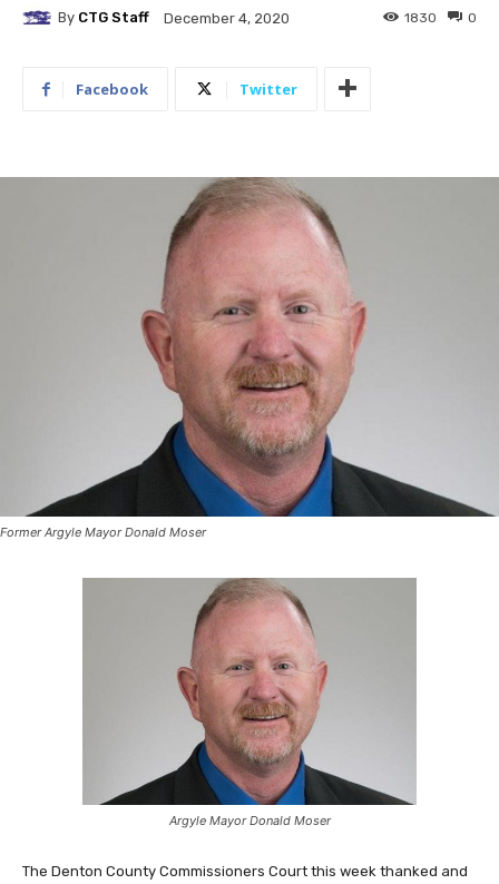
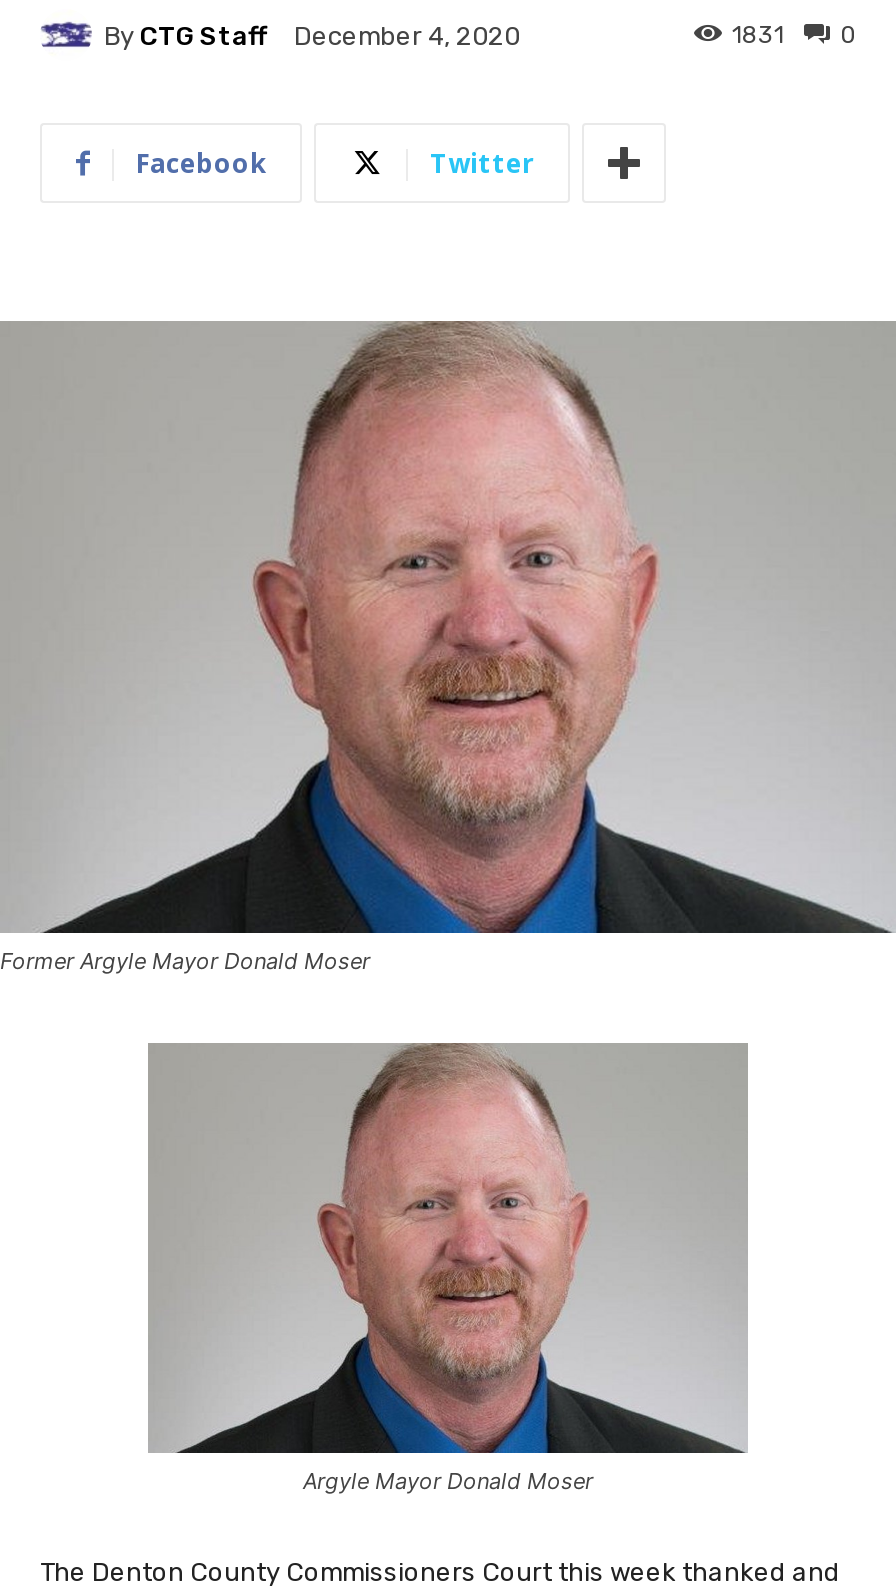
- 1830 0
+ 1831 0
